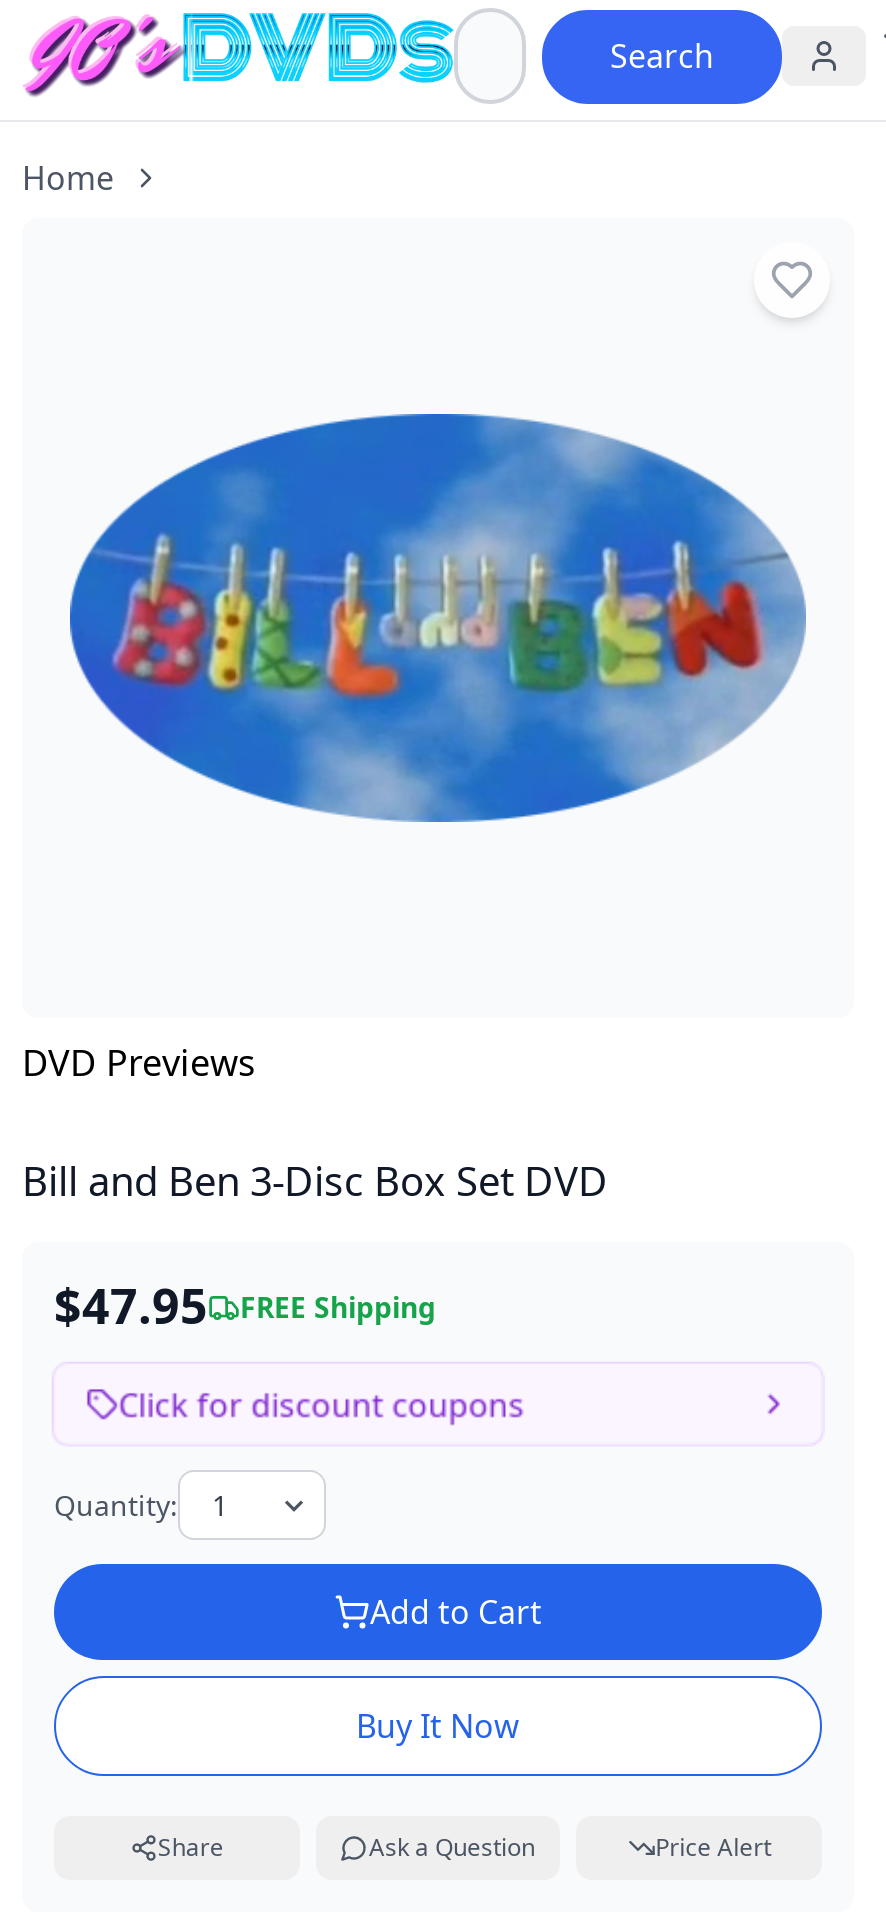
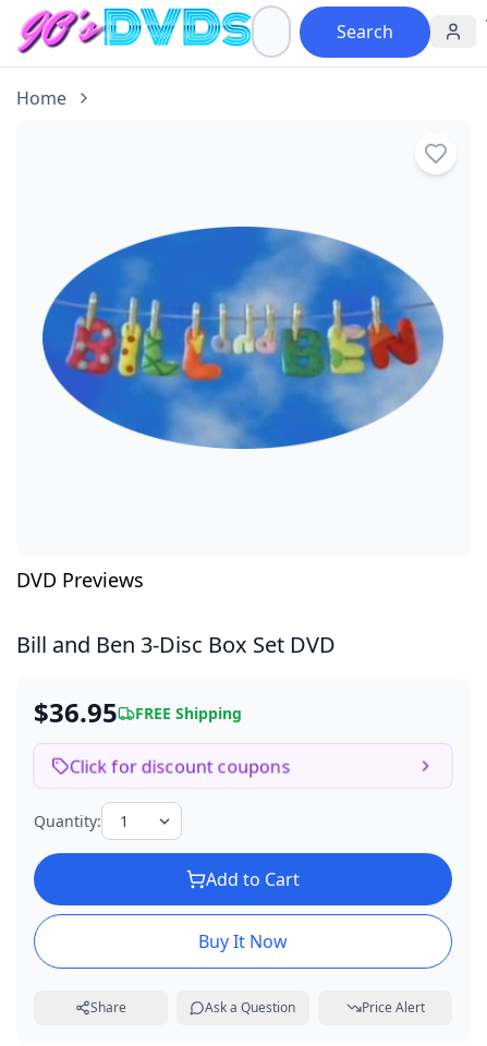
- $47.95 FREE Shipping
+ $36.95 FREE Shipping
